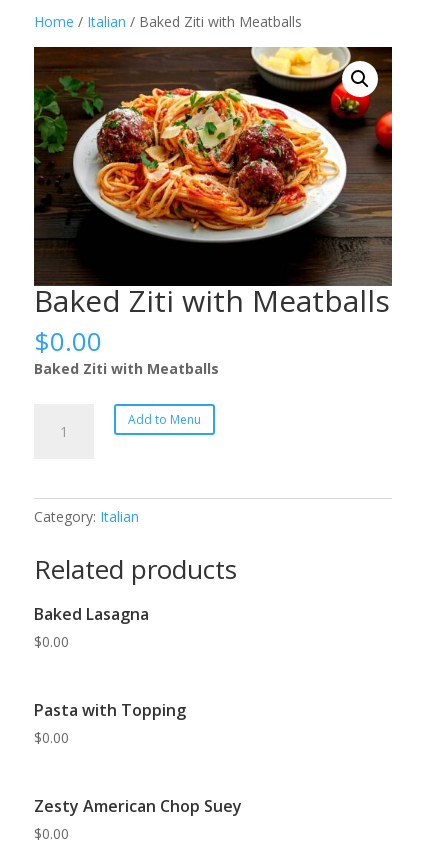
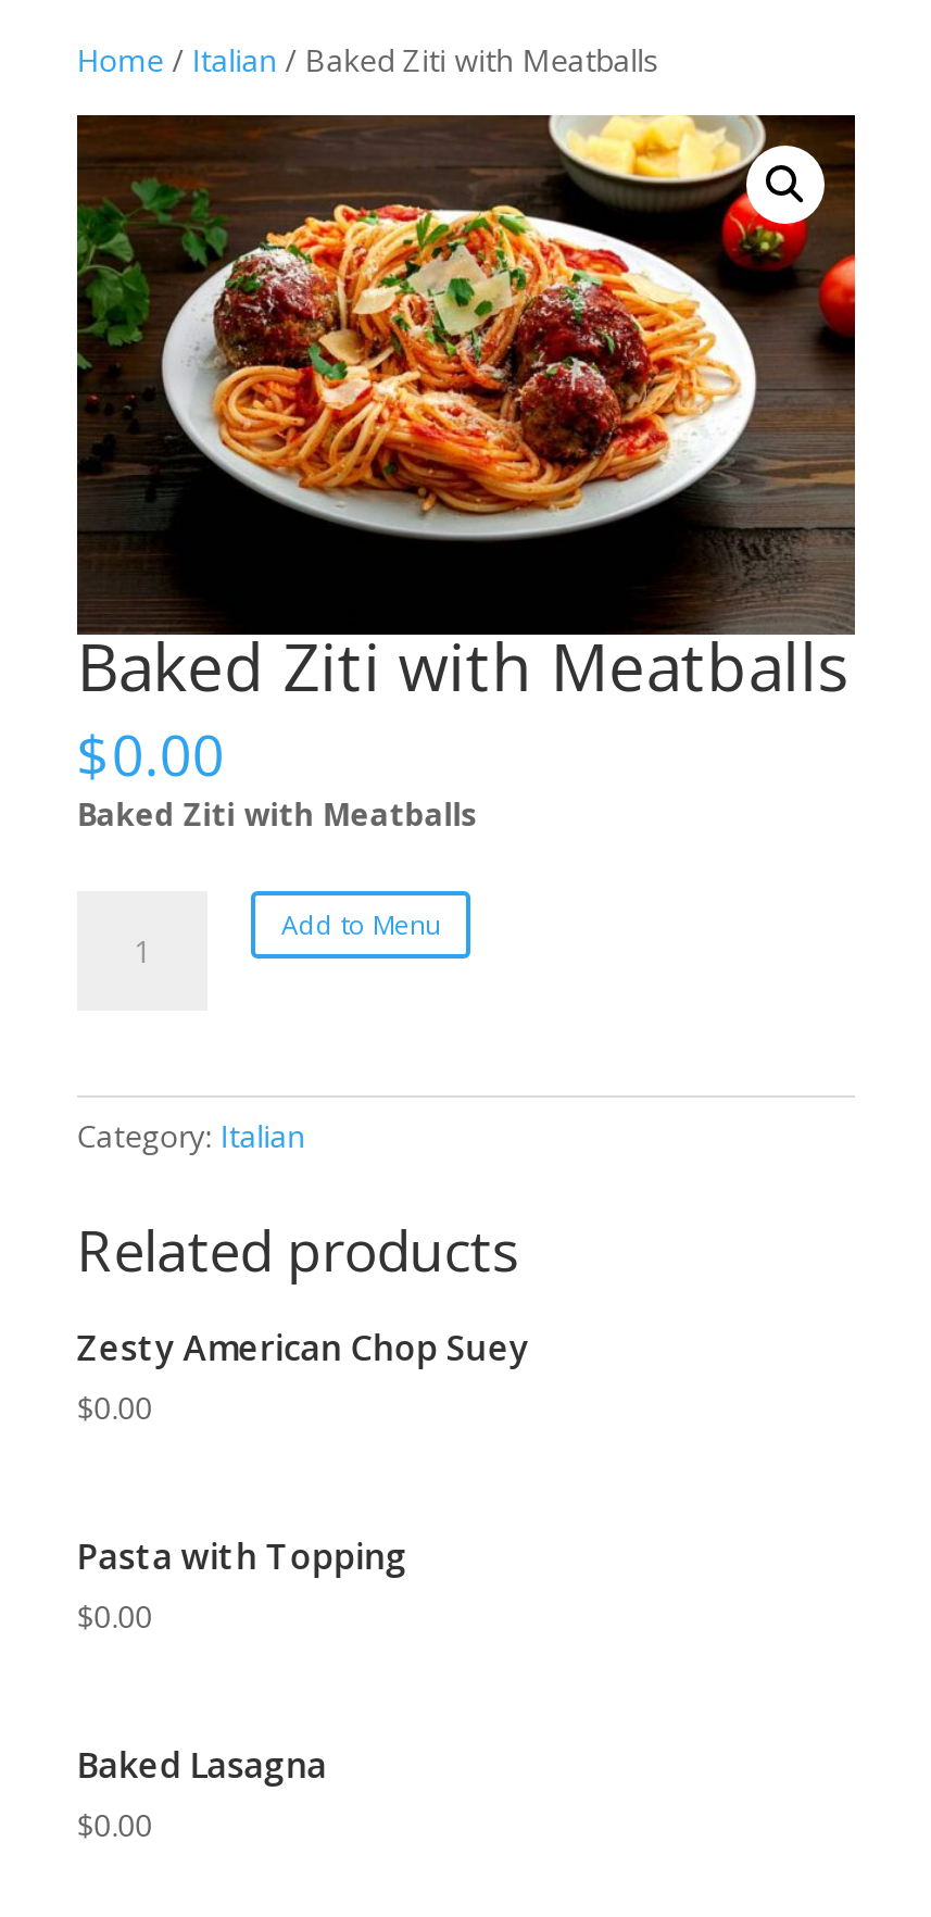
moved down: Baked Lasagna

moved up: Zesty American Chop Suey
